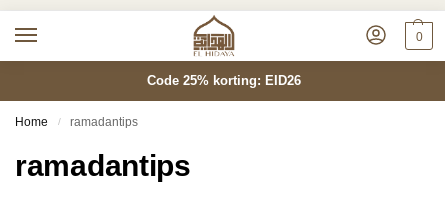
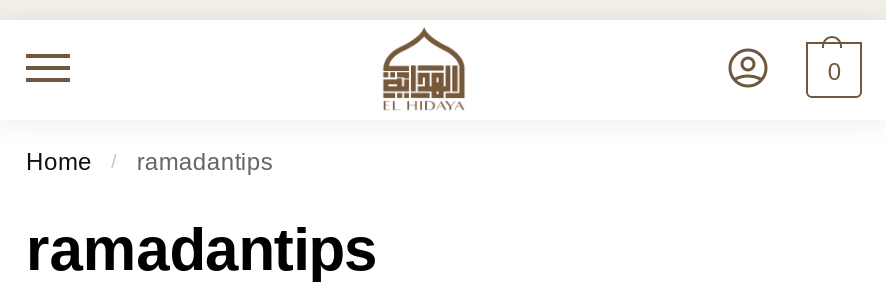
- Code 25% korting: EID26
